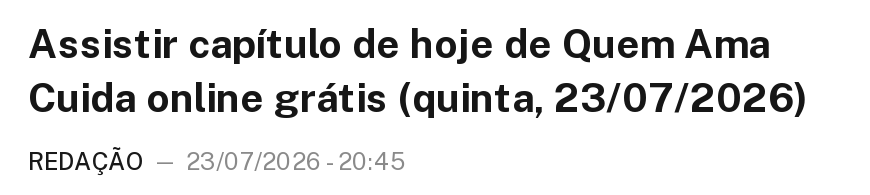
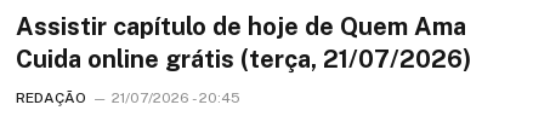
- Cuida online grátis (quinta, 23/07/2026)
+ Cuida online grátis (terça, 21/07/2026)

- REDAÇÃO 23/07/2026 - 20:45
+ REDAÇÃO 21/07/2026 - 20:45
